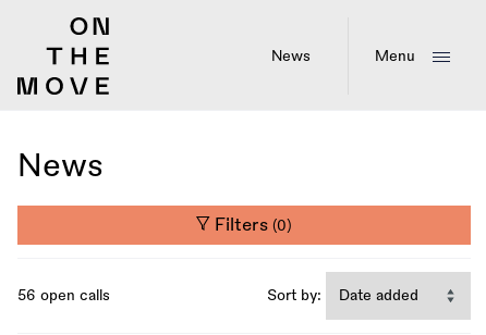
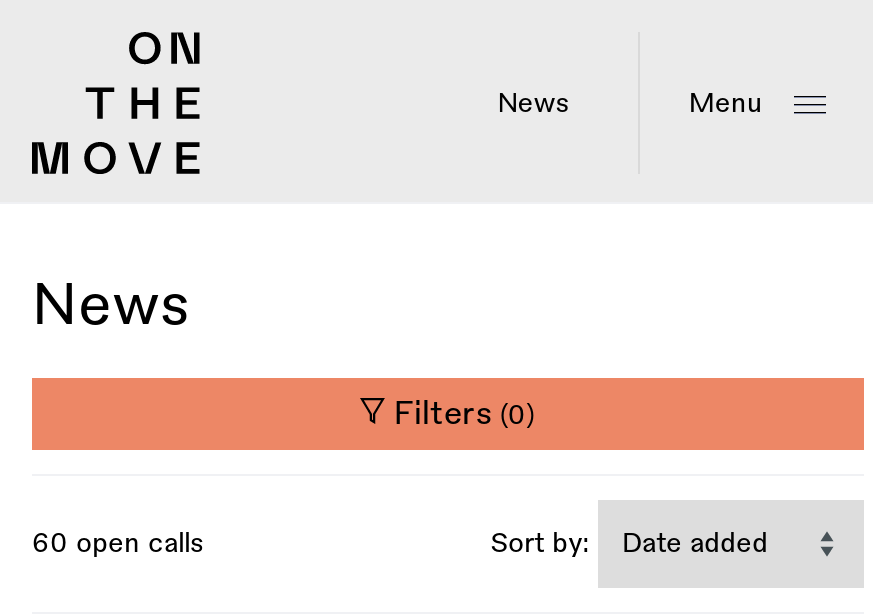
- 56 open calls
+ 60 open calls
